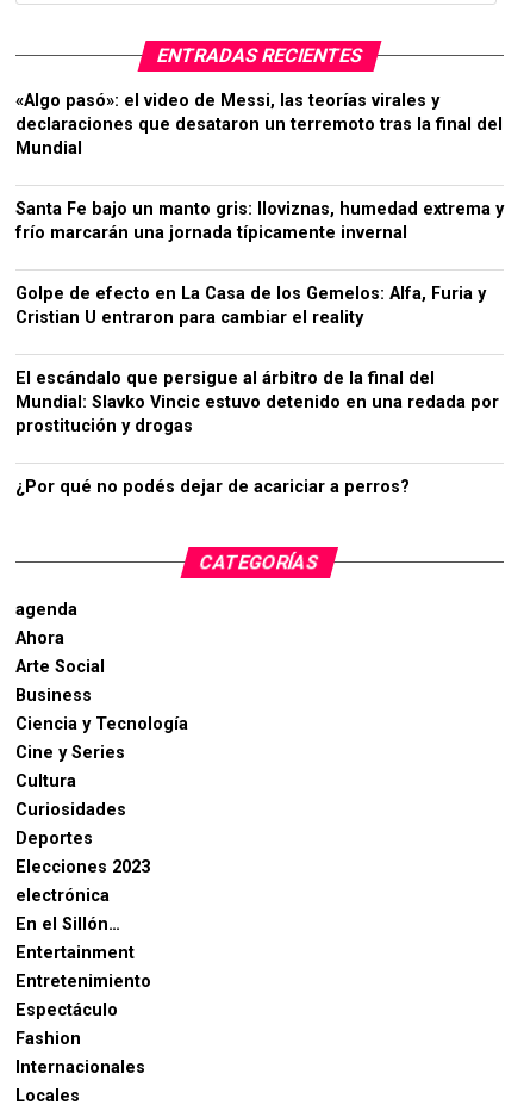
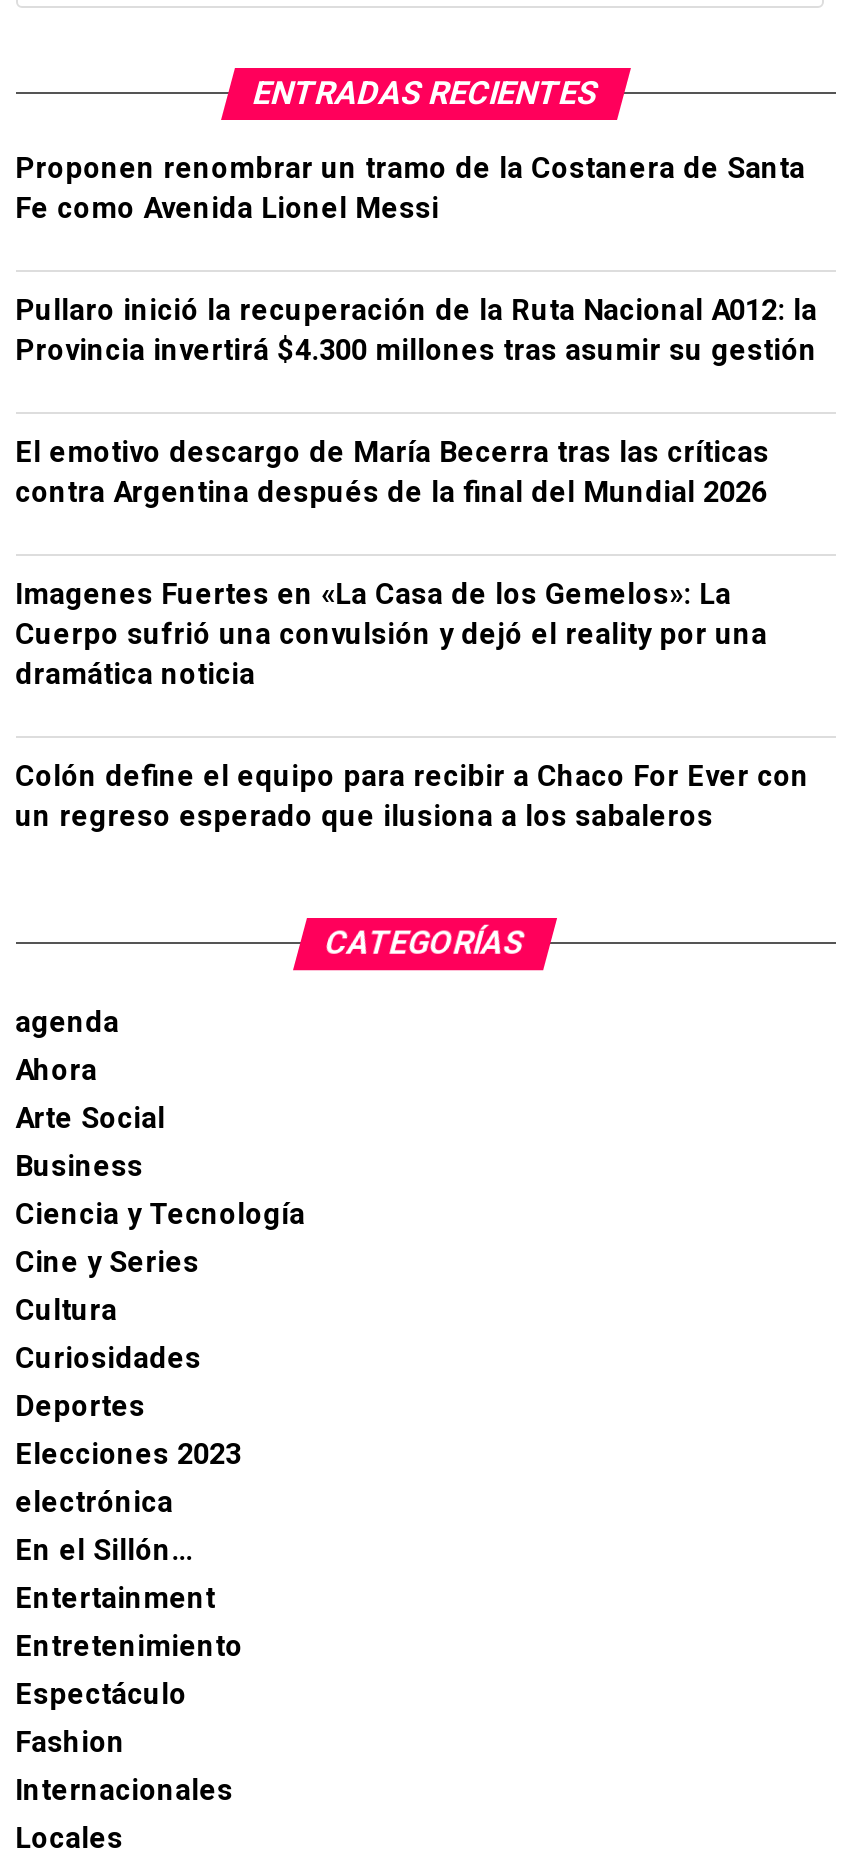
- «Algo pasó»: el video de Messi, las teorías virales y
- declaraciones que desataron un terremoto tras la final del
- Mundial
+ Proponen renombrar un tramo de la Costanera de Santa
+ Fe como Avenida Lionel Messi

- Santa Fe bajo un manto gris: lloviznas, humedad extrema y
- frío marcarán una jornada típicamente invernal
+ Pullaro inició la recuperación de la Ruta Nacional A012: la
+ Provincia invertirá $4.300 millones tras asumir su gestión

- Golpe de efecto en La Casa de los Gemelos: Alfa, Furia y
- Cristian U entraron para cambiar el reality
+ El emotivo descargo de María Becerra tras las críticas
+ contra Argentina después de la final del Mundial 2026

- El escándalo que persigue al árbitro de la final del
- Mundial: Slavko Vincic estuvo detenido en una redada por
- prostitución y drogas
+ Imagenes Fuertes en «La Casa de los Gemelos»: La
+ Cuerpo sufrió una convulsión y dejó el reality por una
+ dramática noticia

- ¿Por qué no podés dejar de acariciar a perros?
+ Colón define el equipo para recibir a Chaco For Ever con
+ un regreso esperado que ilusiona a los sabaleros
